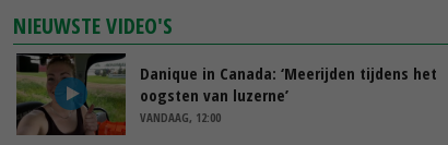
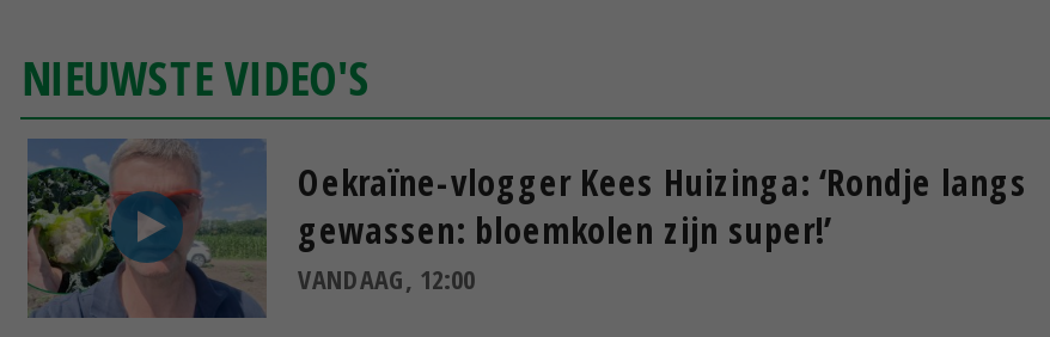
- [image]
- Danique in Canada: ‘Meerijden tijdens het
- oogsten van luzerne’
+ [image]
+ Oekraïne-vlogger Kees Huizinga: ‘Rondje langs
+ gewassen: bloemkolen zijn super!’
